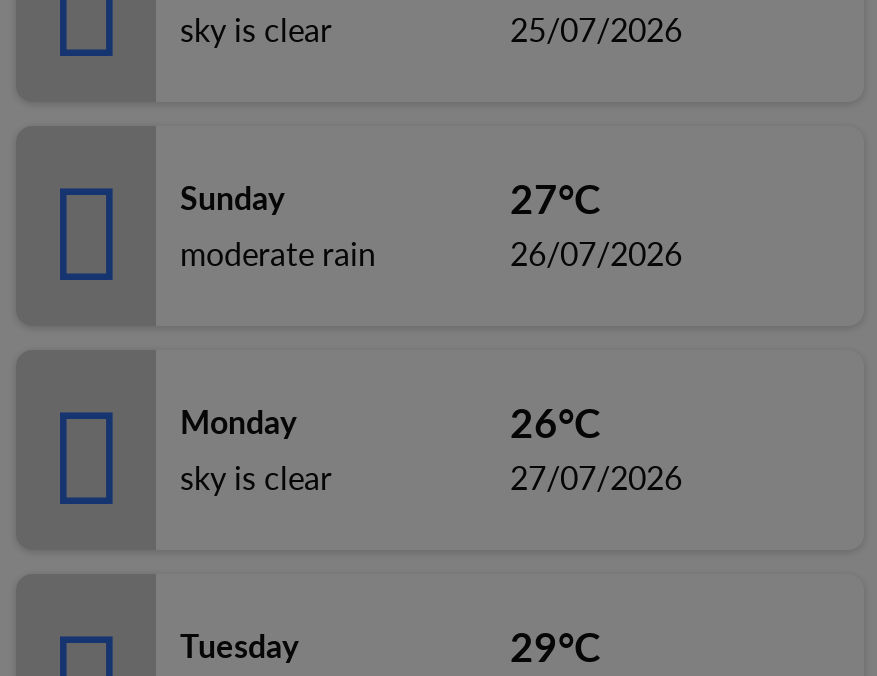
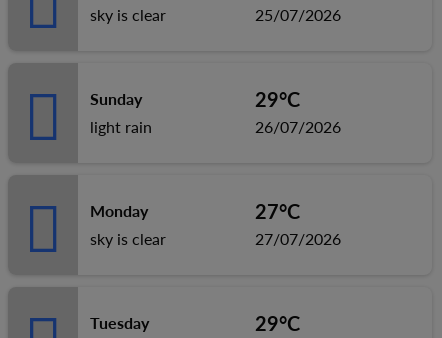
- 27°C
+ 29°C

- moderate rain
+ light rain

- 26°C
+ 27°C
